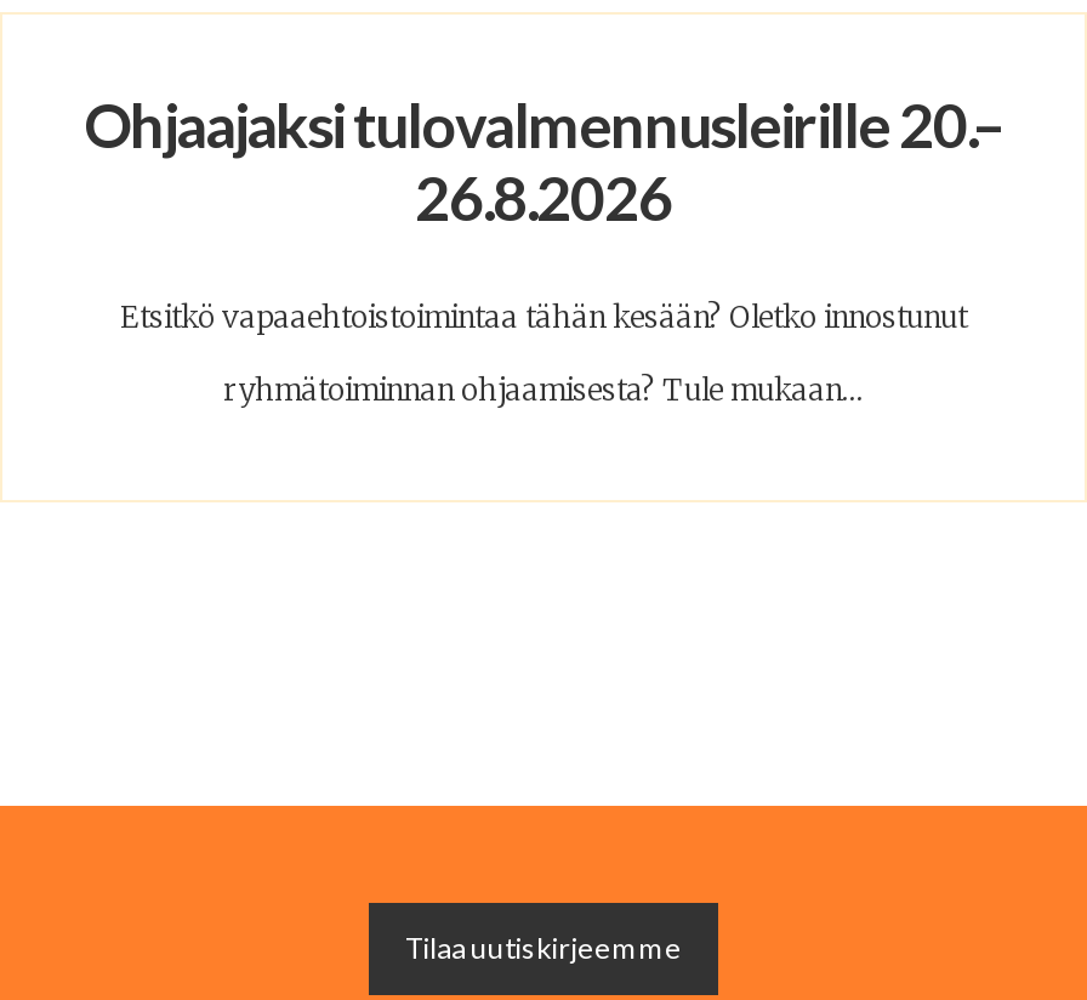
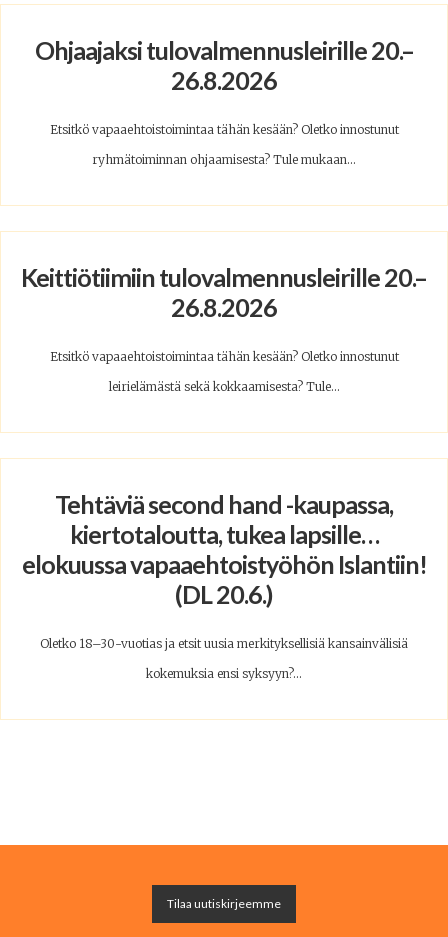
+ Keittiötiimiin tulovalmennusleirille 20.–
+ 26.8.2026
+ Etsitkö vapaaehtoistoimintaa tähän kesään? Oletko innostunut
+ leirielämästä sekä kokkaamisesta? Tule...

+ Tehtäviä second hand -kaupassa,
+ kiertotaloutta, tukea lapsille…
+ elokuussa vapaaehtoistyöhön Islantiin!
+ (DL 20.6.)
+ Oletko 18–30-vuotias ja etsit uusia merkityksellisiä kansainvälisiä
+ kokemuksia ensi syksyyn?...
